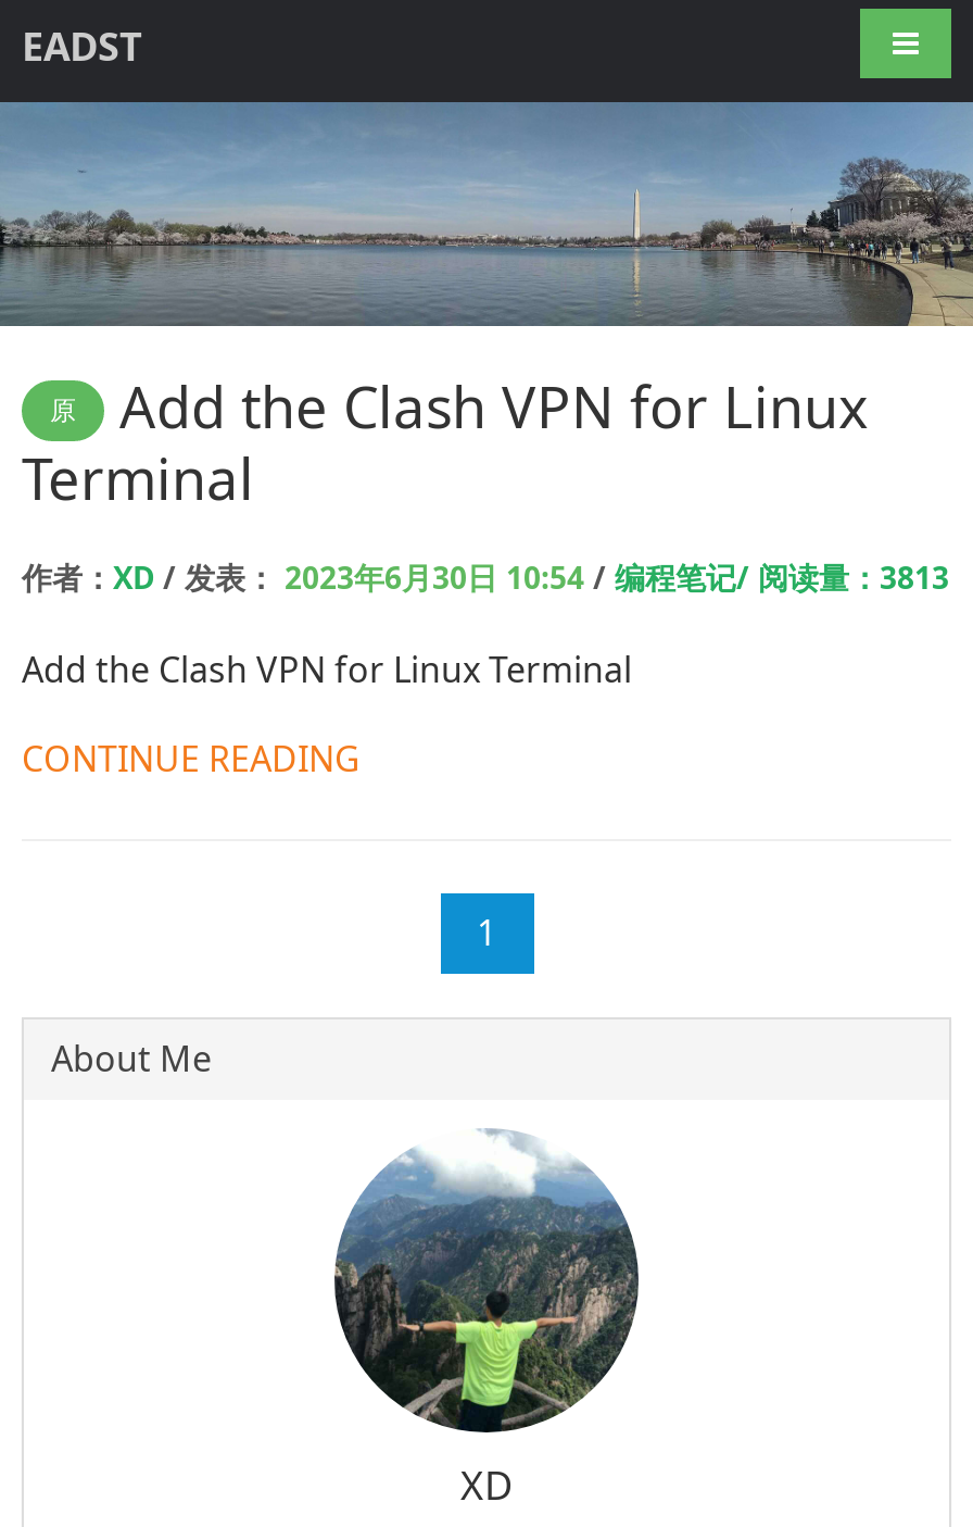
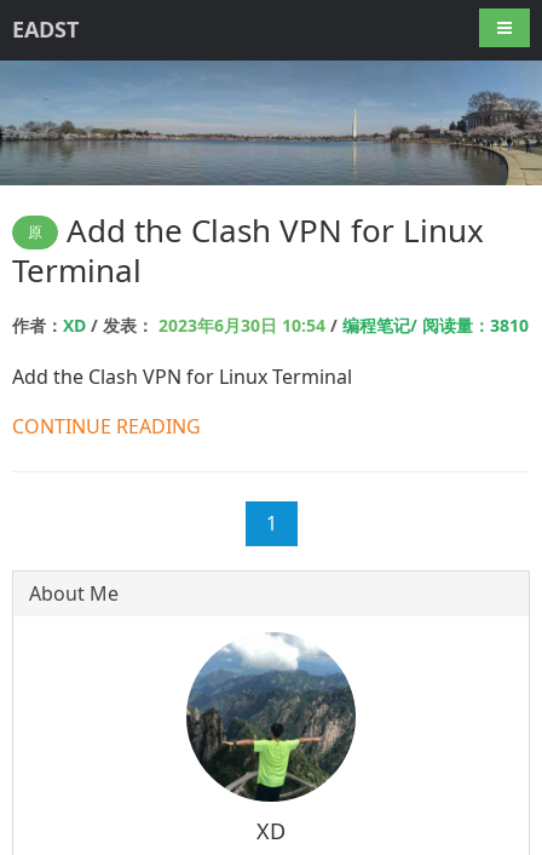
- 作者：XD / 发表：2023年6月30日 10:54 /编程笔记/ 阅读量：3813
+ 作者：XD / 发表：2023年6月30日 10:54 /编程笔记/ 阅读量：3810
